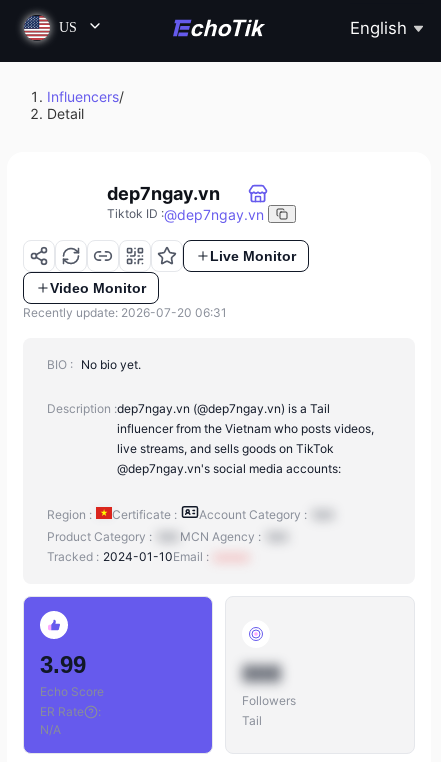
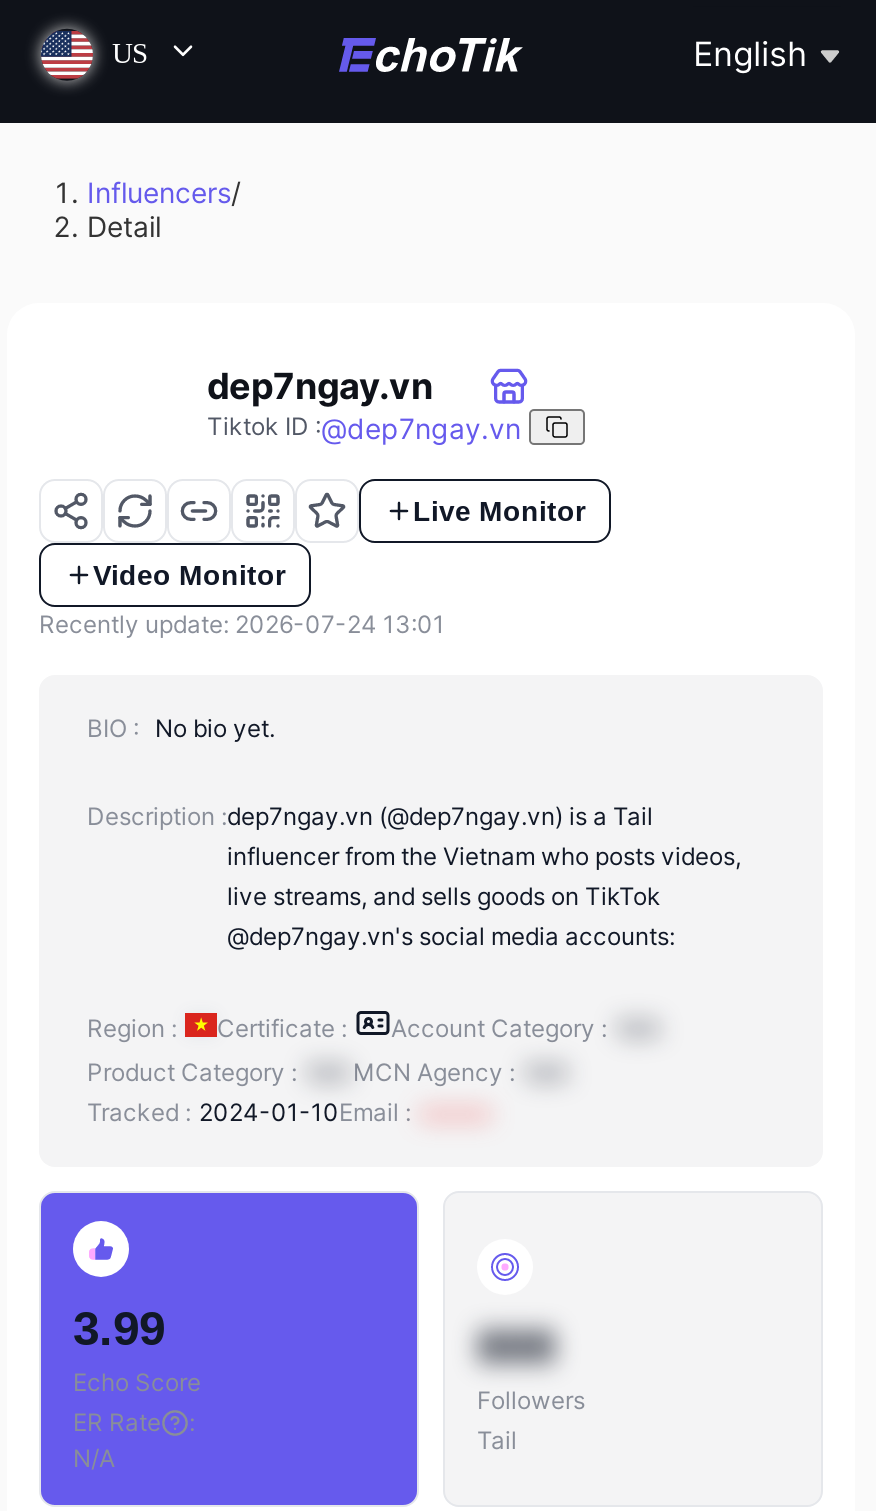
- Recently update: 2026-07-20 06:31
+ Recently update: 2026-07-24 13:01
